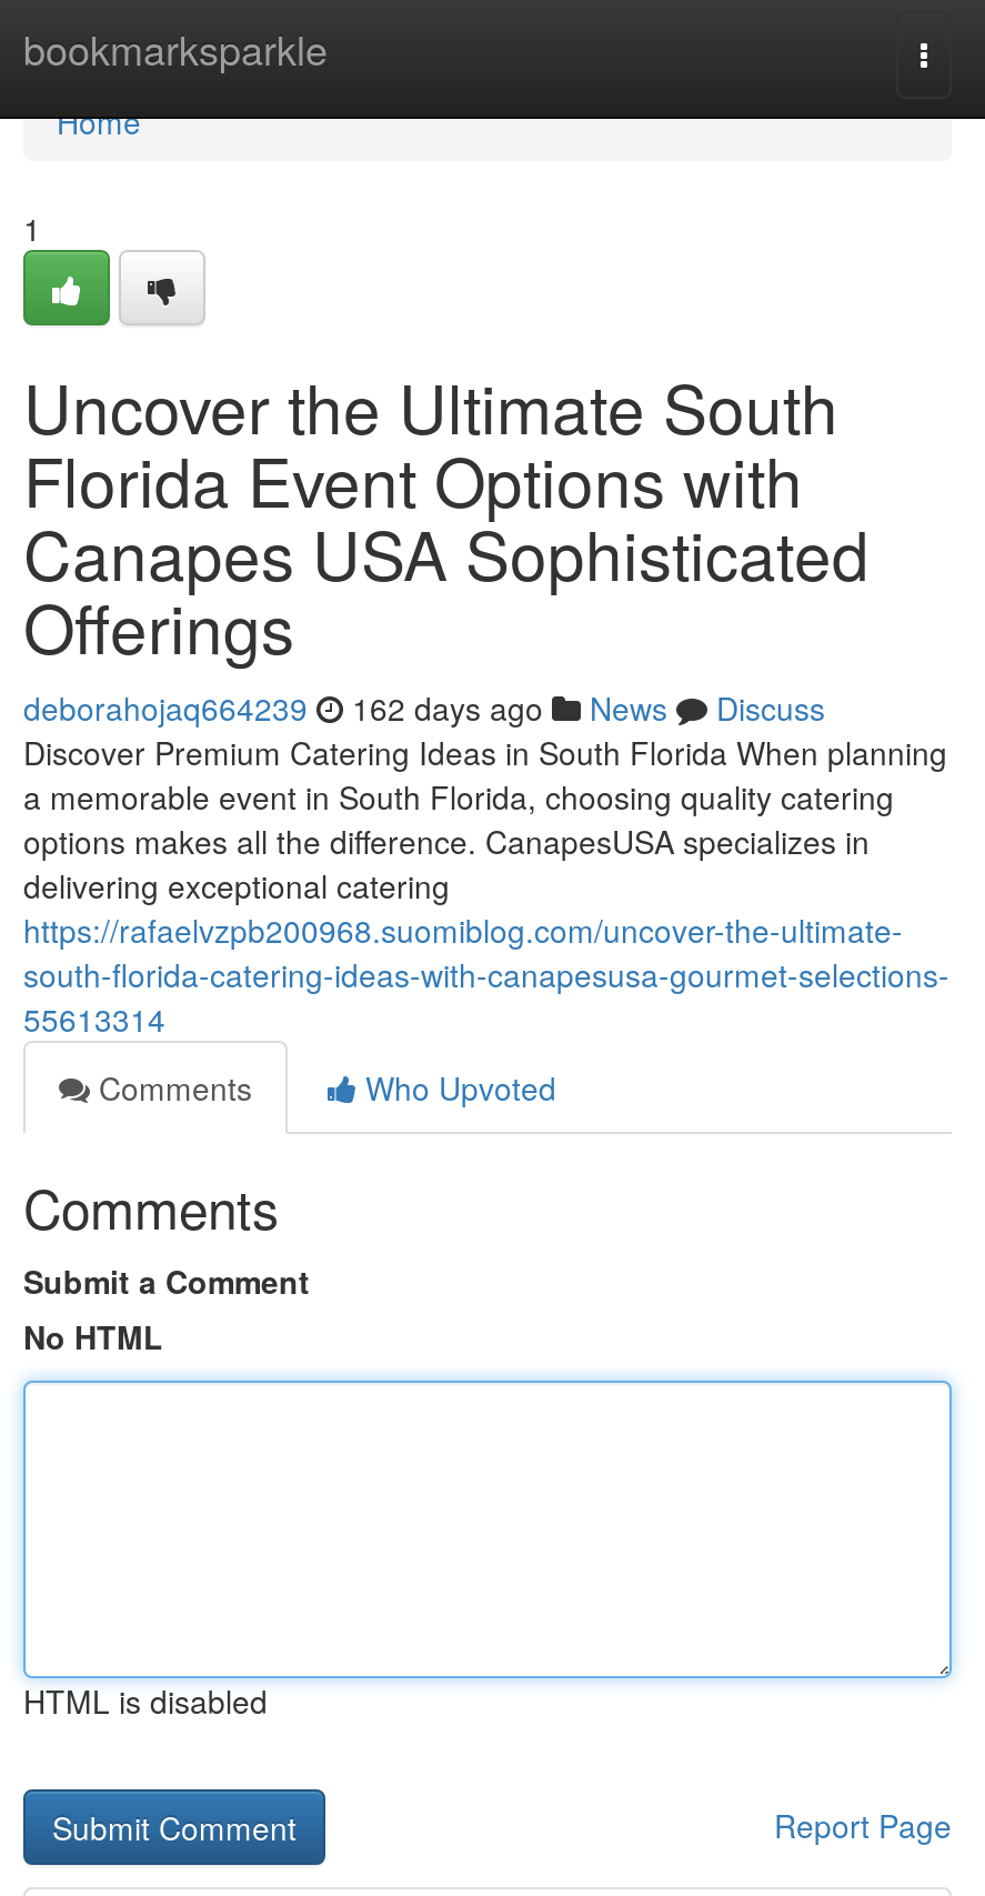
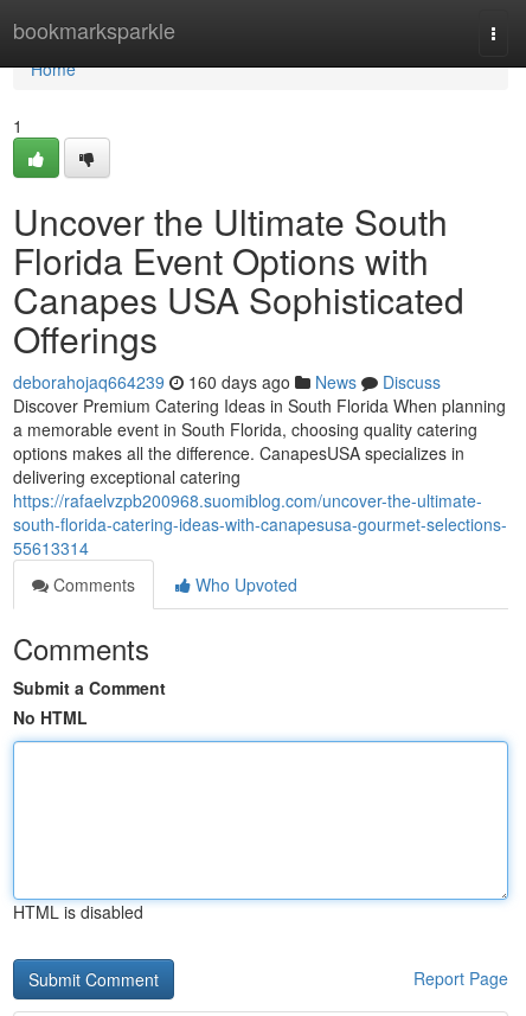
- deborahojaq664239 162 days ago News Discuss
+ deborahojaq664239 160 days ago News Discuss
